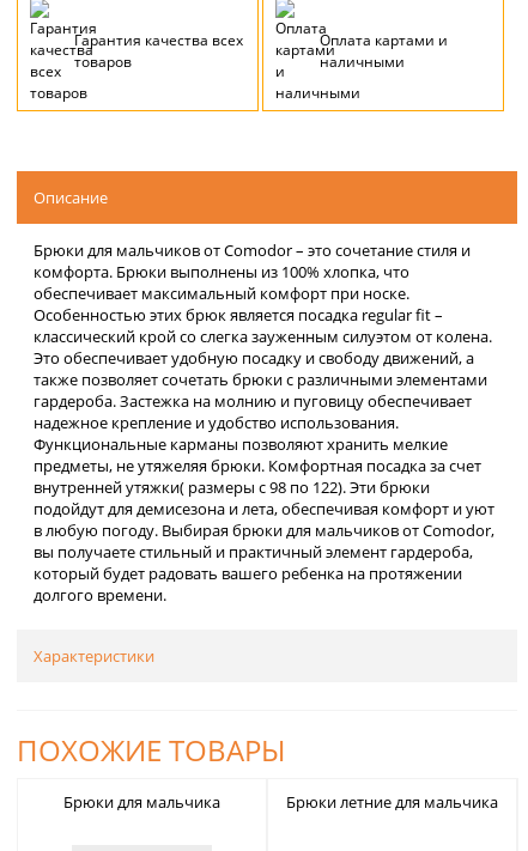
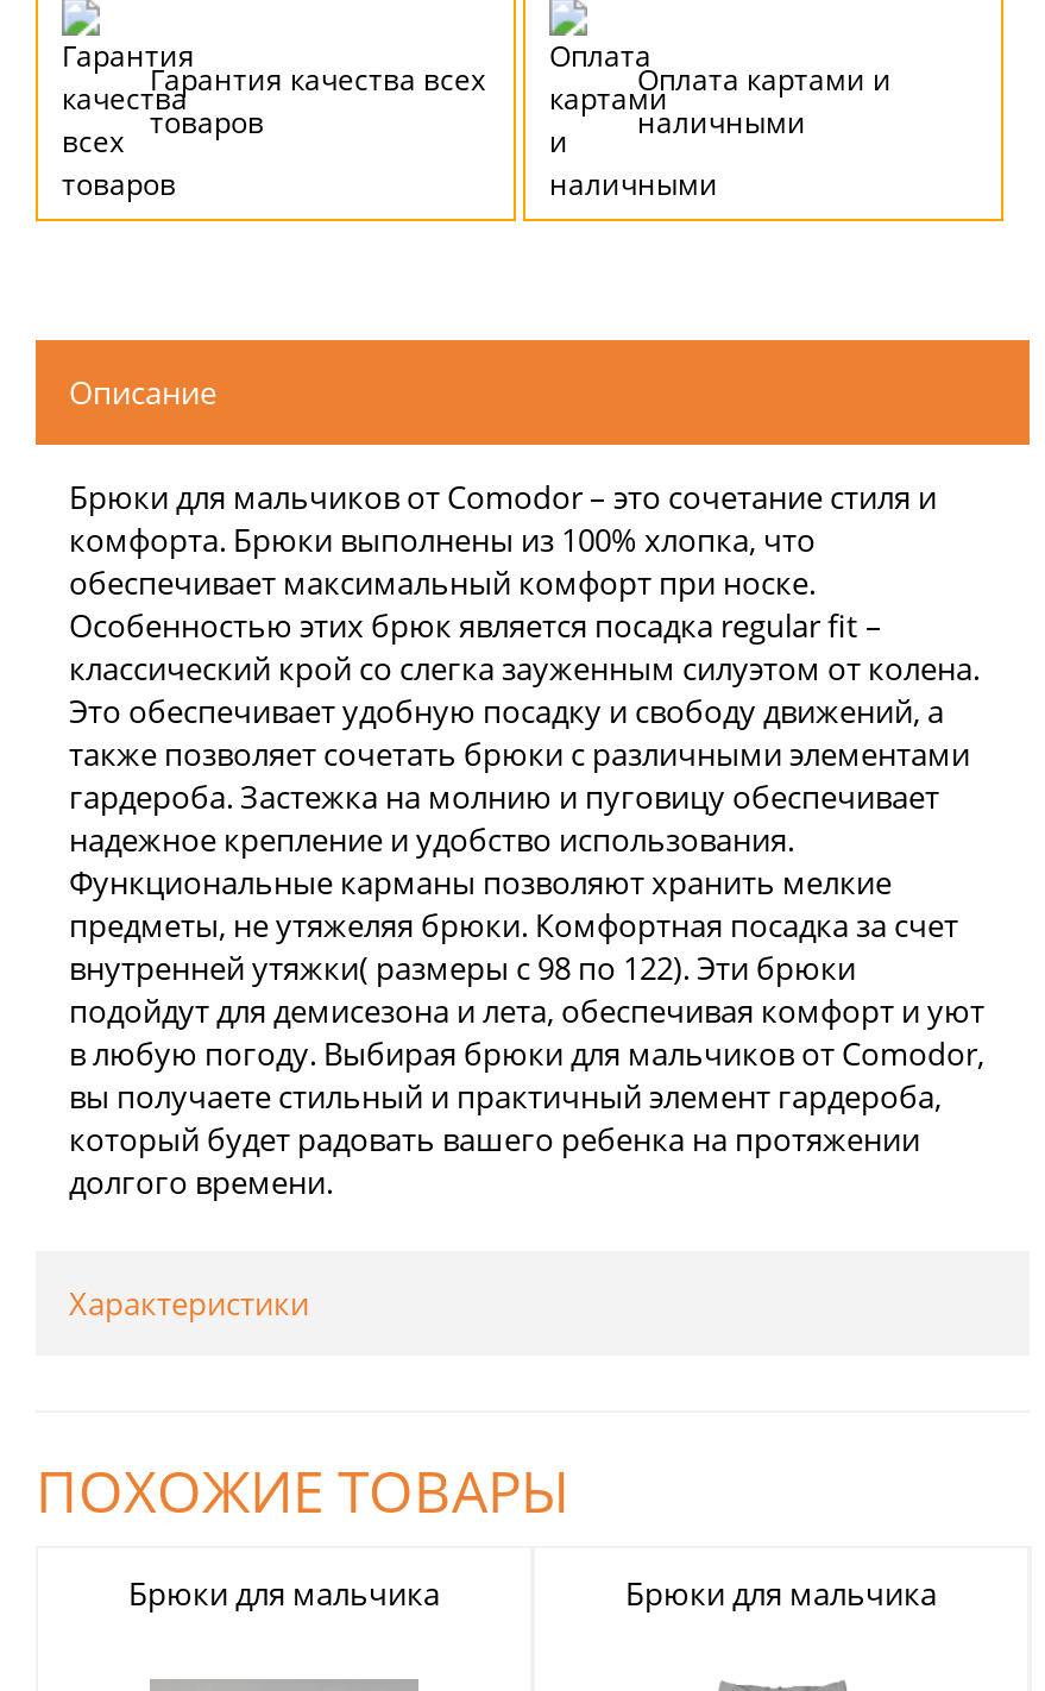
- Брюки летние для мальчика
+ Брюки для мальчика
